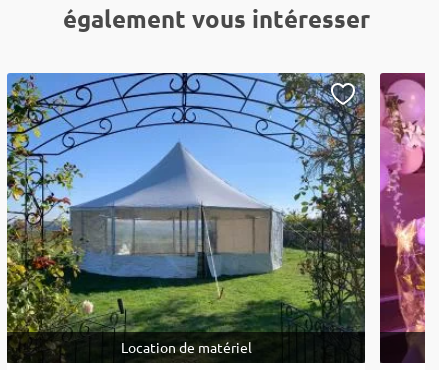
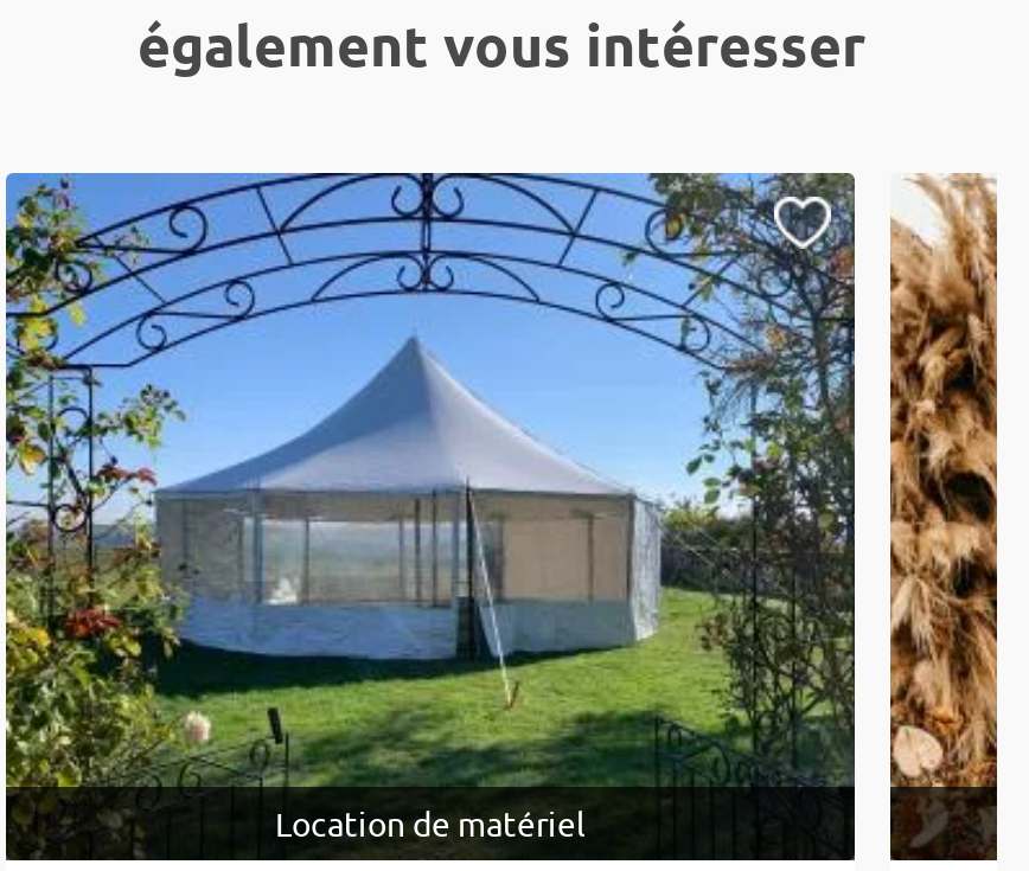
- [image]
+ [image]
